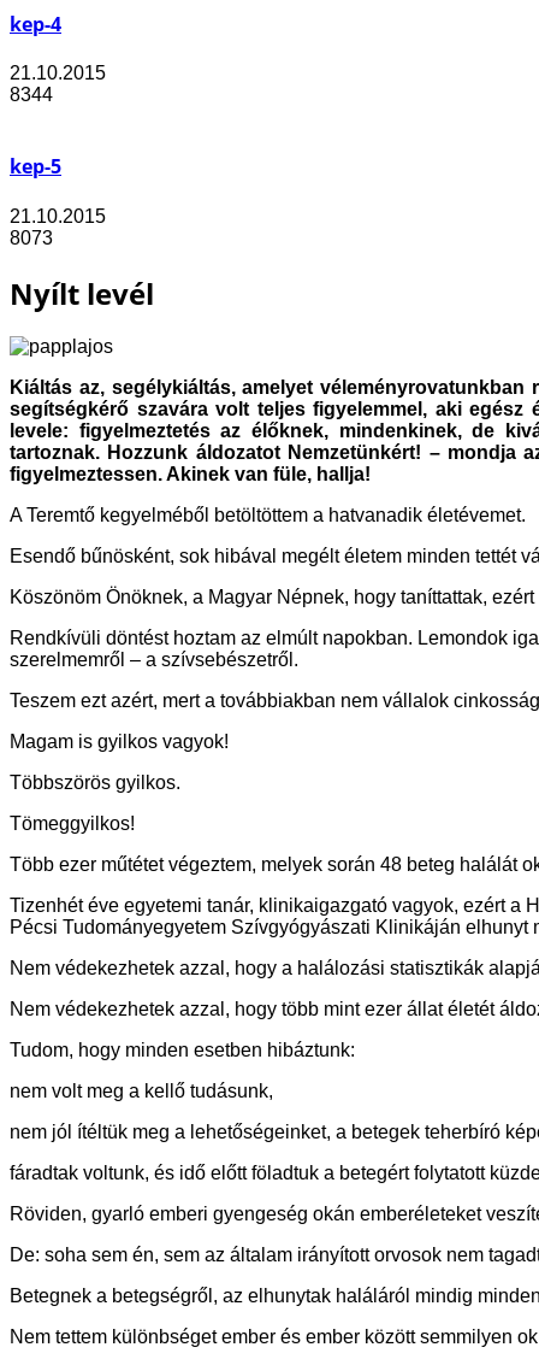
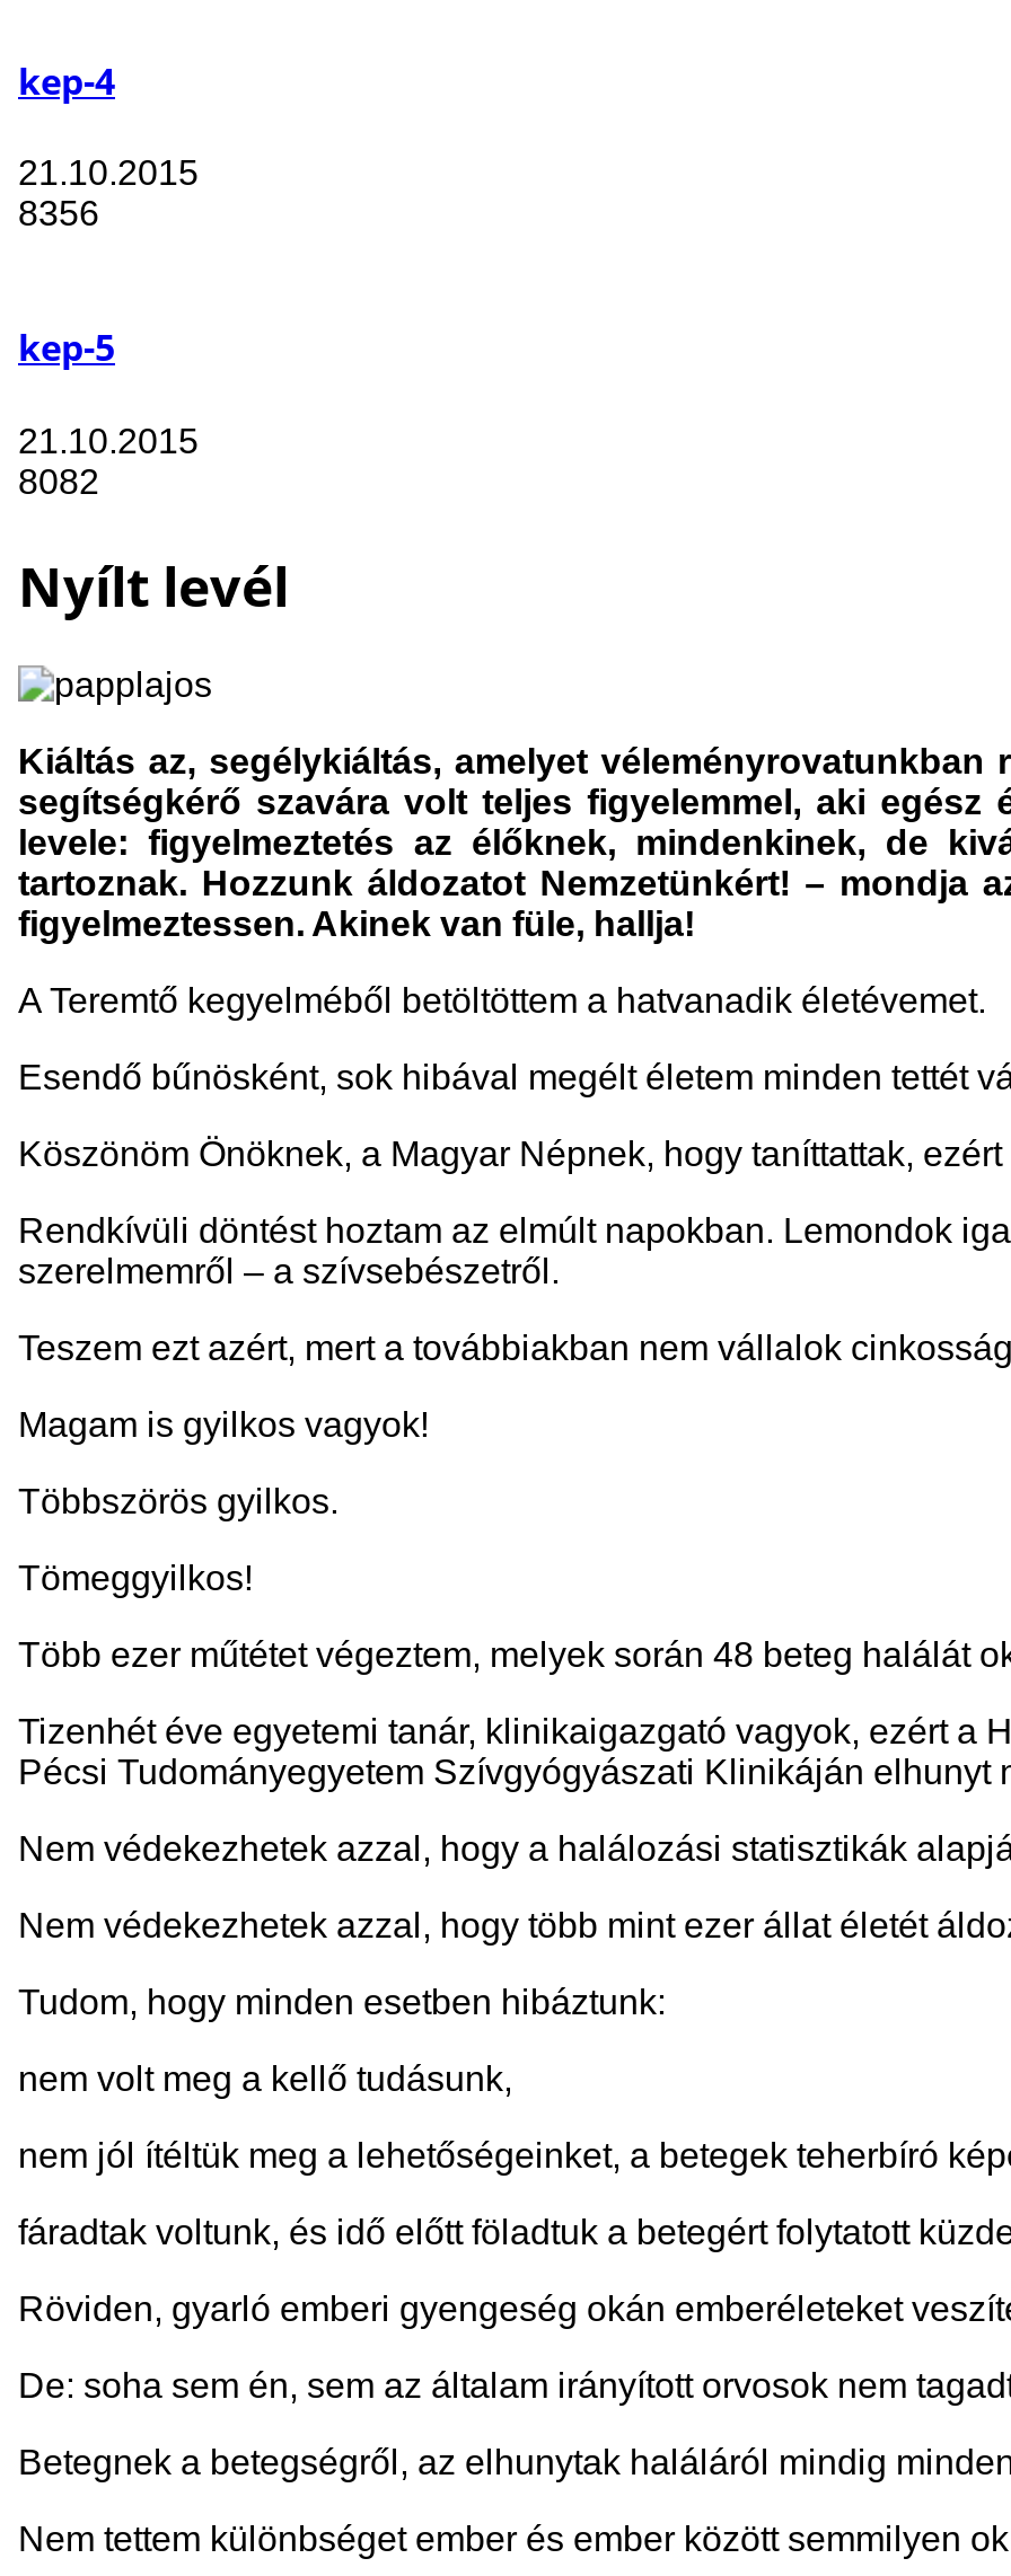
- 8344
+ 8356

- 8073
+ 8082
